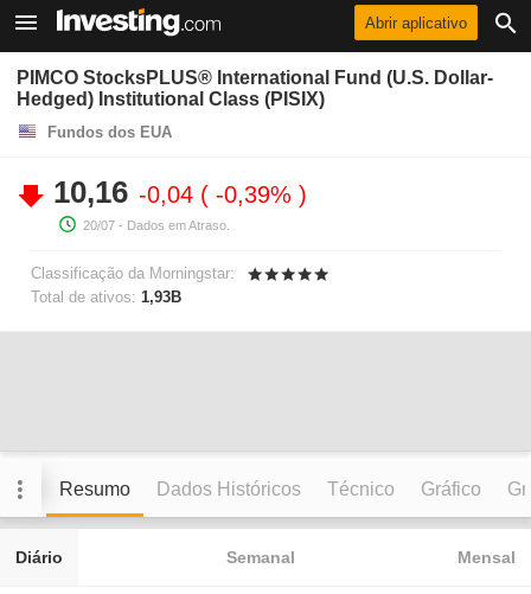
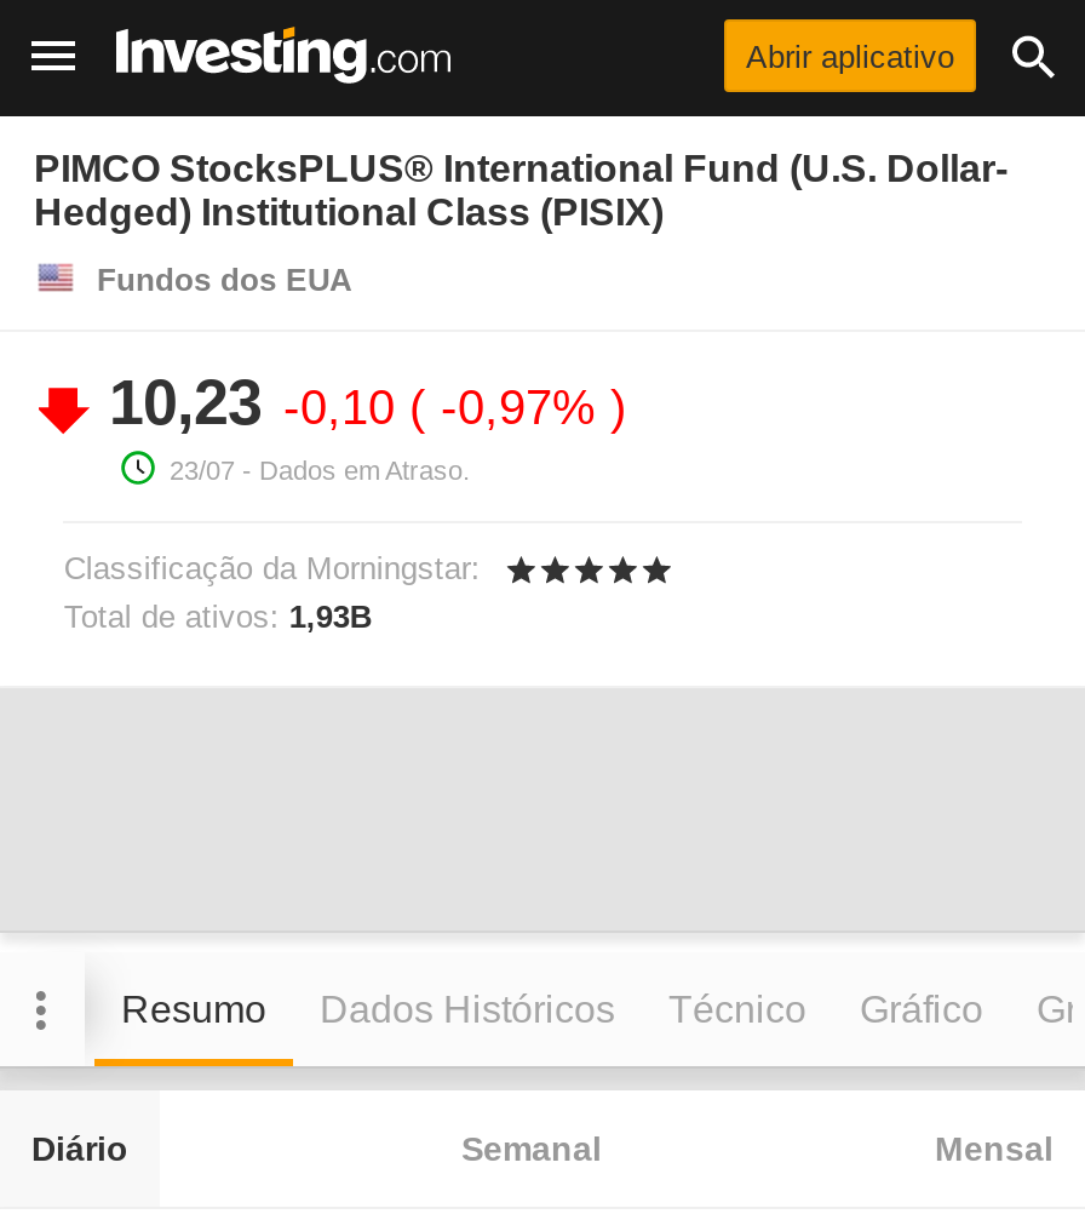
- 10,16 -0,04 -0,39%
+ 10,23 -0,10 -0,97%

- 20/07 - Dados em Atraso.
+ 23/07 - Dados em Atraso.
